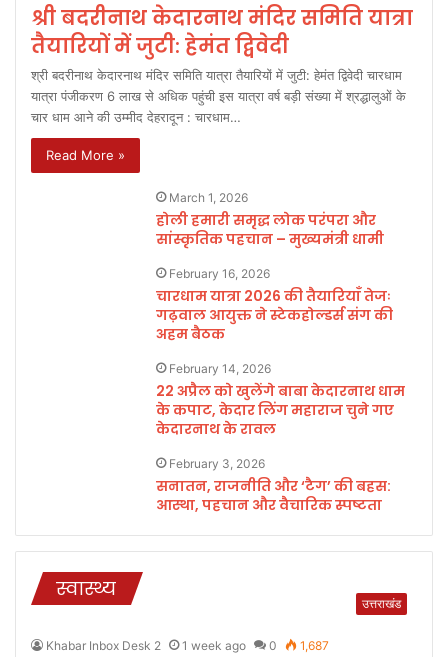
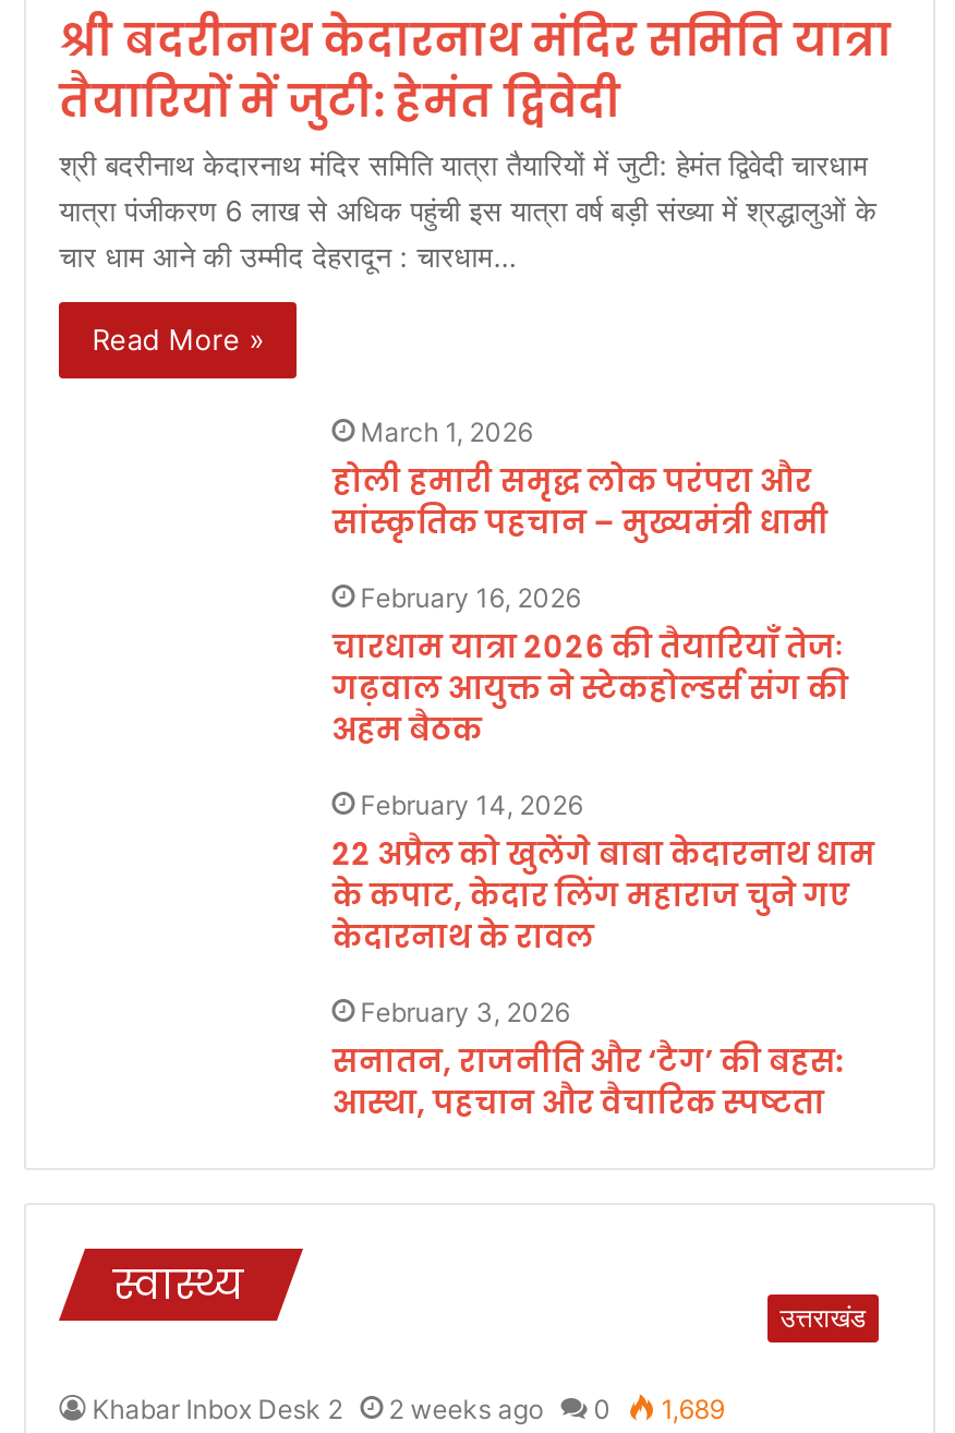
- 1 week ago
+ 2 weeks ago

- 1,687
+ 1,689
